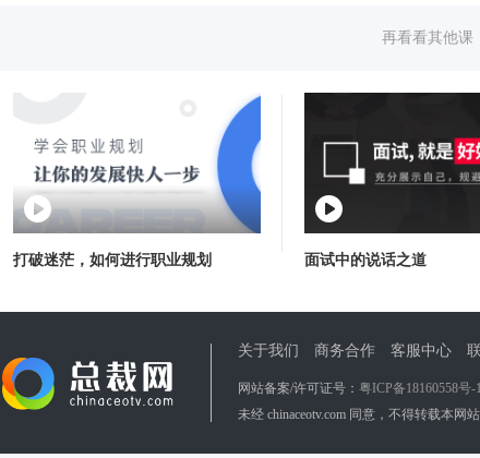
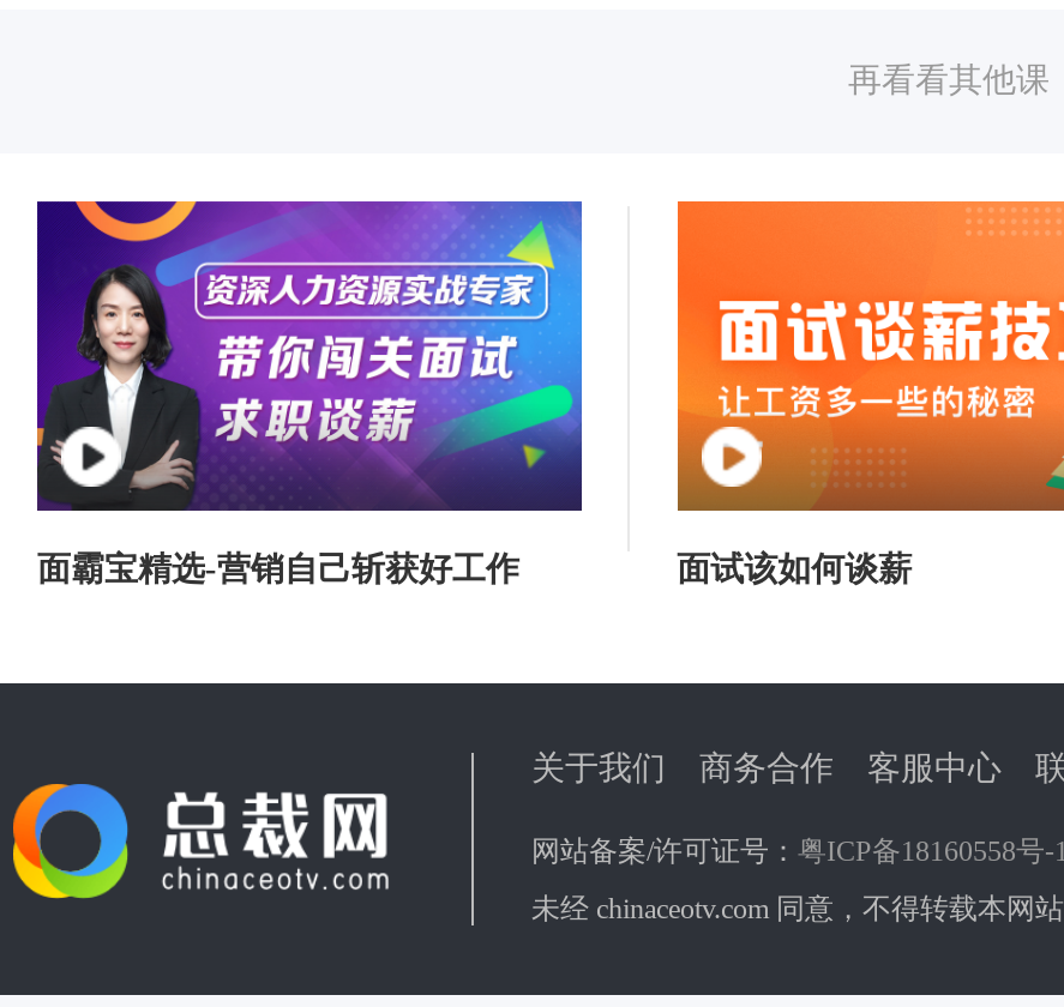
- [image]
- 打破迷茫，如何进行职业规划
- 面试中的说话之道
+ [image]
+ 面霸宝精选-营销自己斩获好工作
+ 面试该如何谈薪

- [image]
+ [image]
